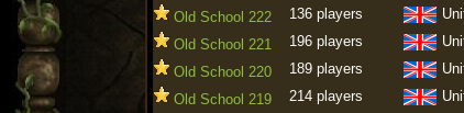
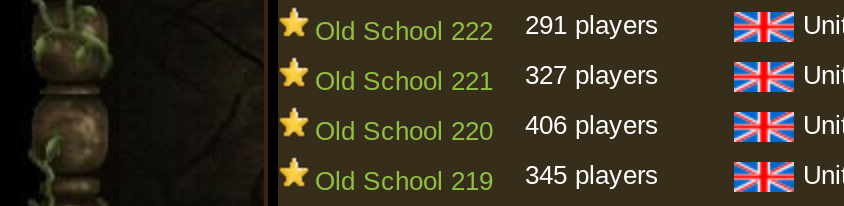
- Old School 222 136 players
+ Old School 222 291 players

- Old School 221 196 players
+ Old School 221 327 players

- Old School 220 189 players
+ Old School 220 406 players

- Old School 219 214 players
+ Old School 219 345 players
